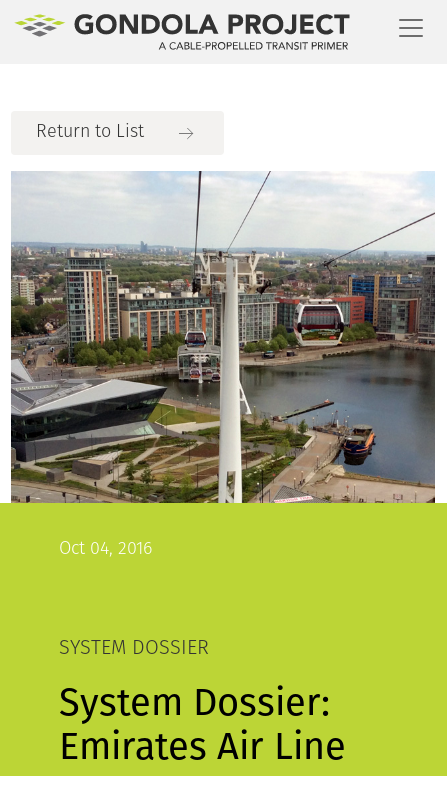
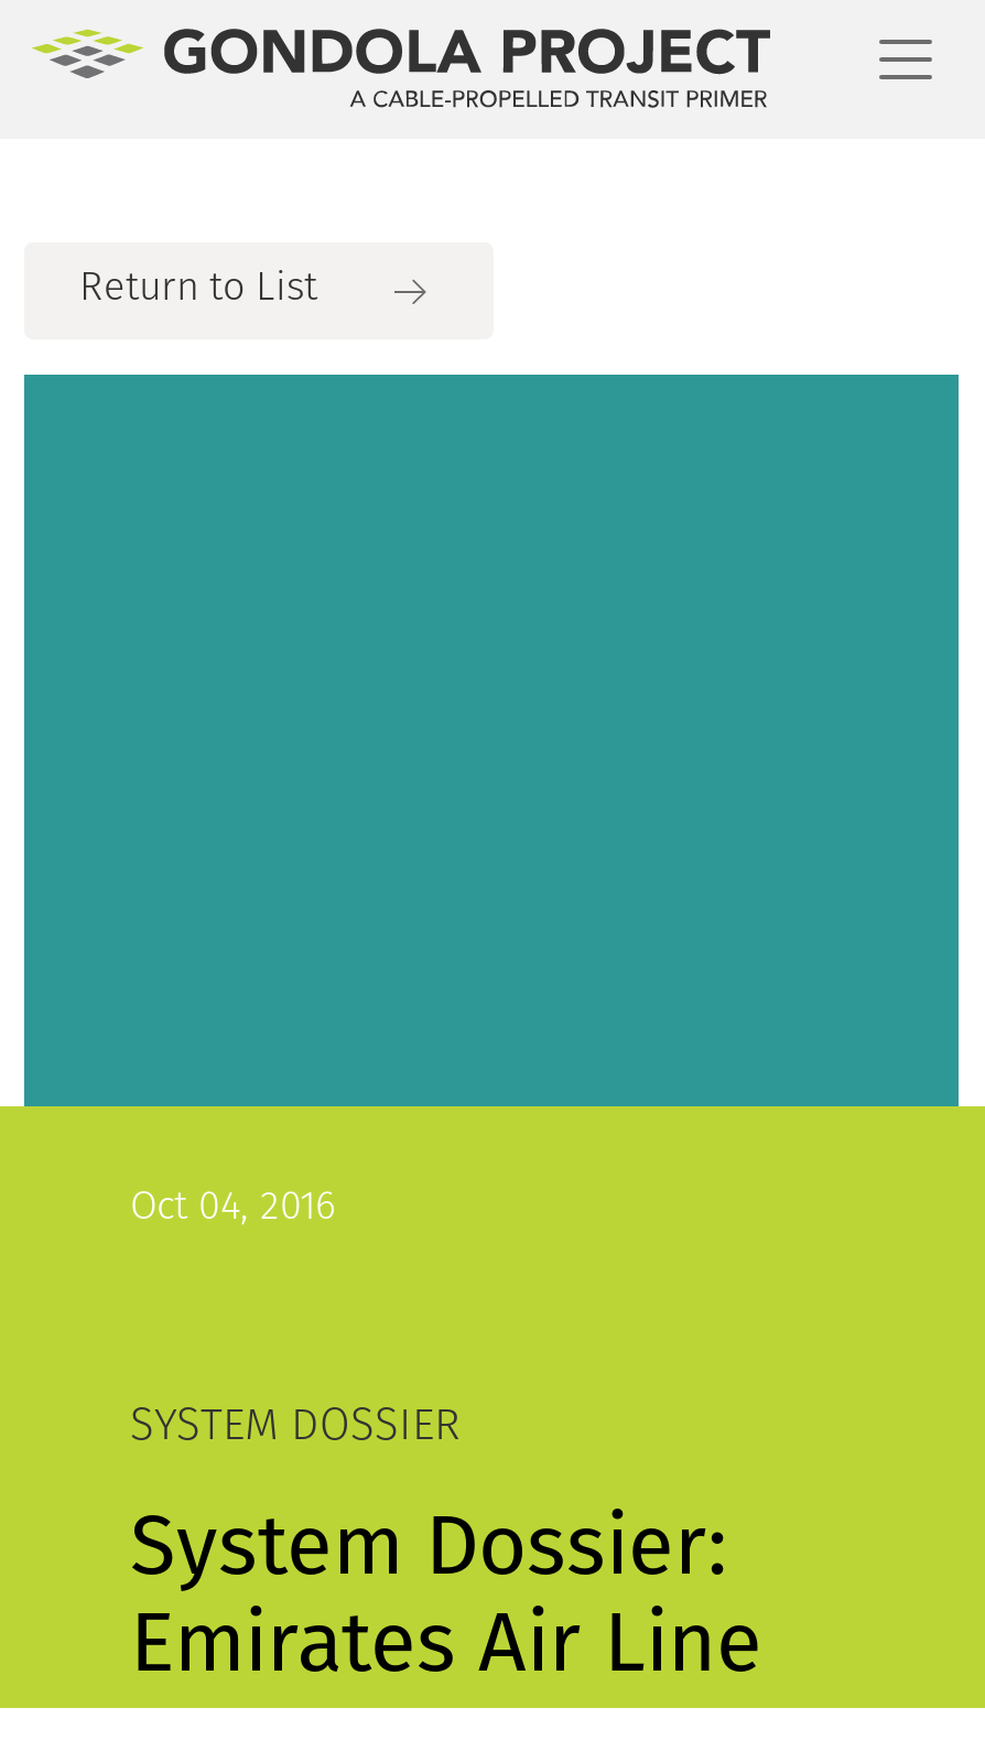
- [image]
